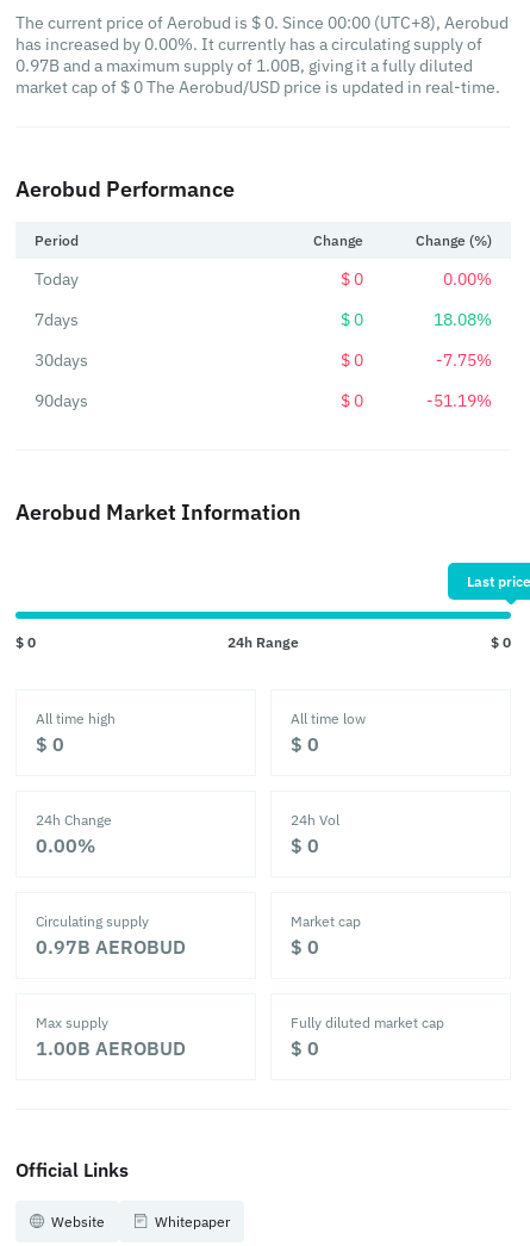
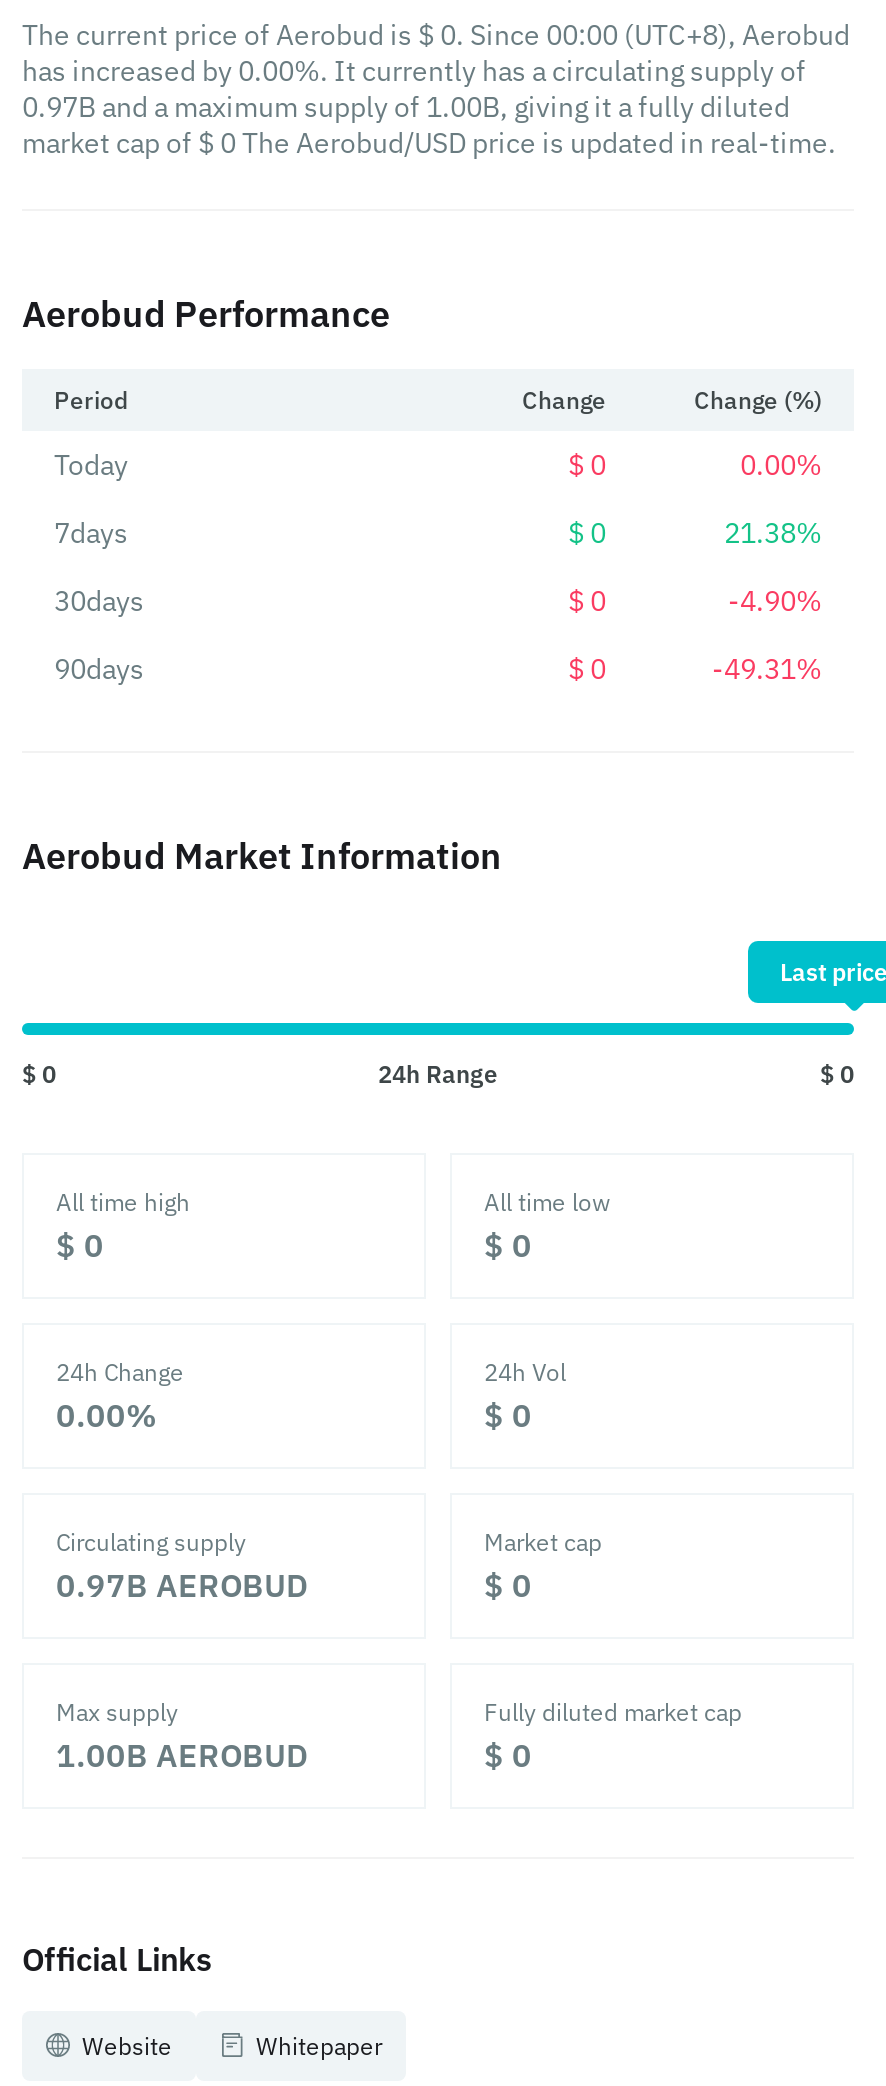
- 18.08%
+ 21.38%

- -7.75%
+ -4.90%

- -51.19%
+ -49.31%
